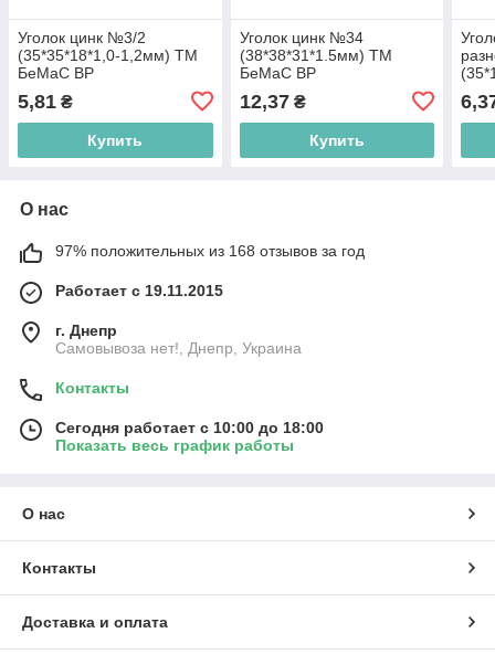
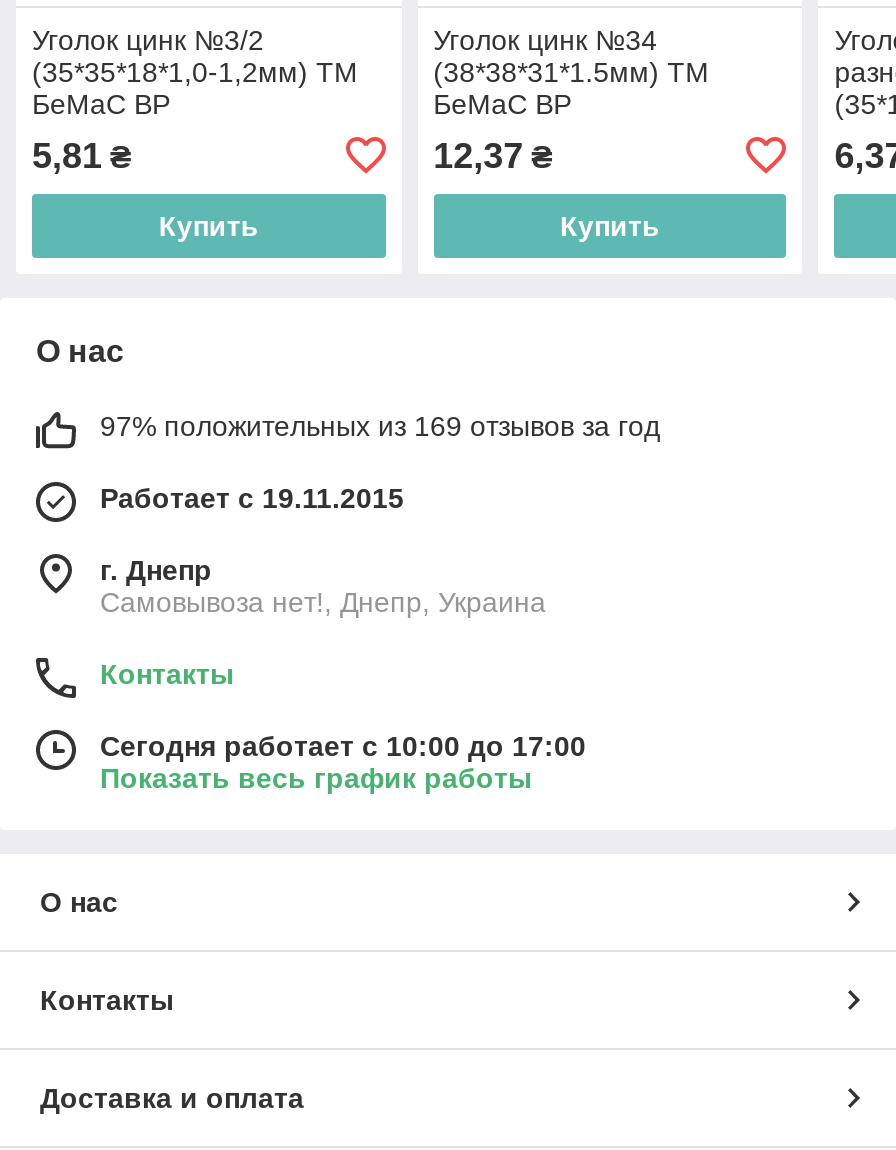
- 97% положительных из 168 отзывов за год
+ 97% положительных из 169 отзывов за год

- Сегодня работает с 10:00 до 18:00
+ Сегодня работает с 10:00 до 17:00
